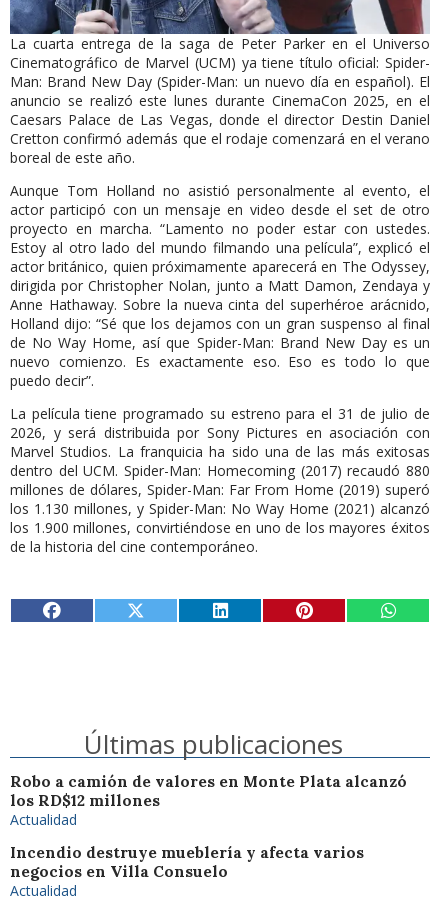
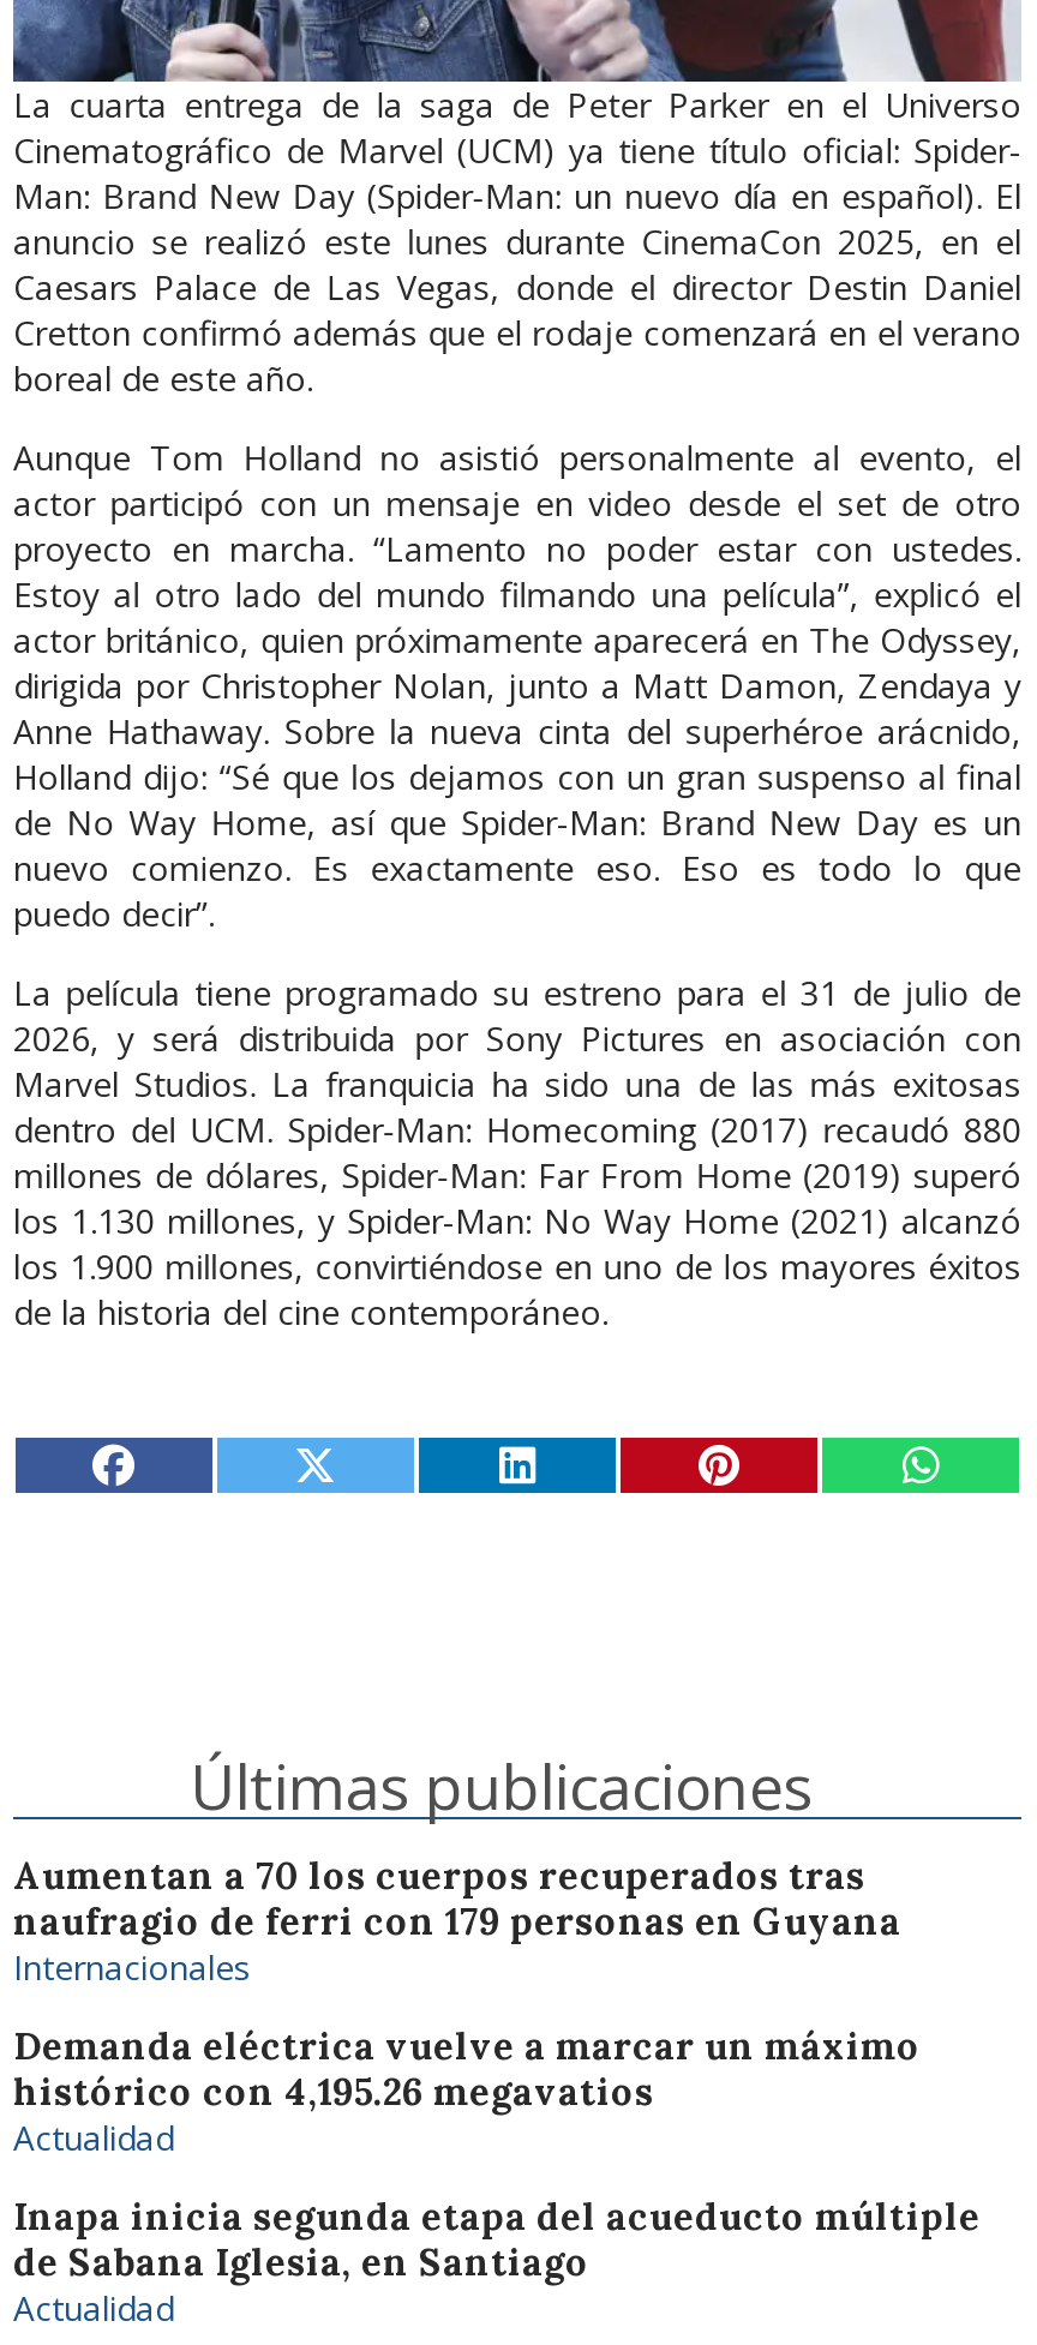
- Robo a camión de valores en Monte Plata alcanzó
- los RD$12 millones
+ Aumentan a 70 los cuerpos recuperados tras
+ naufragio de ferri con 179 personas en Guyana
+ Internacionales
+ Demanda eléctrica vuelve a marcar un máximo
+ histórico con 4,195.26 megavatios

- Incendio destruye mueblería y afecta varios
- negocios en Villa Consuelo
+ Inapa inicia segunda etapa del acueducto múltiple
+ de Sabana Iglesia, en Santiago
